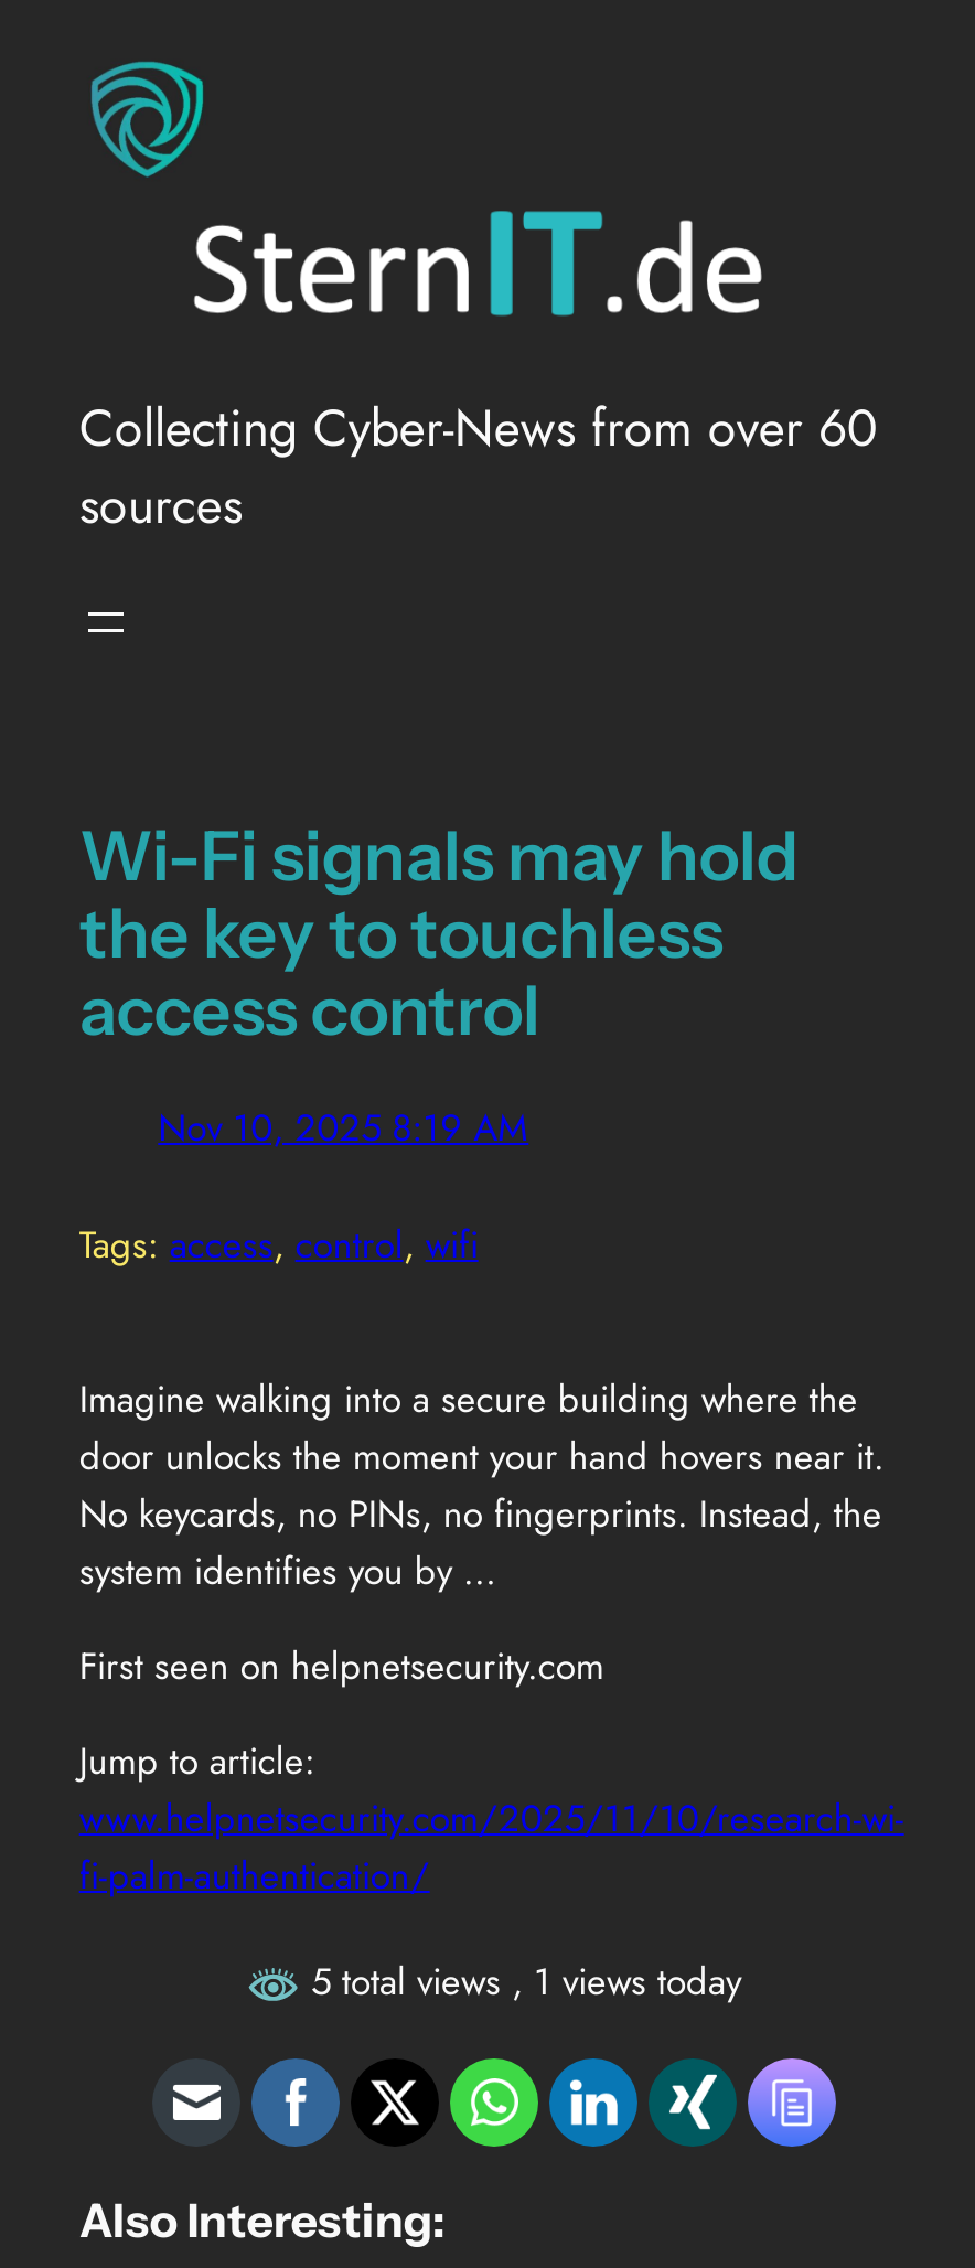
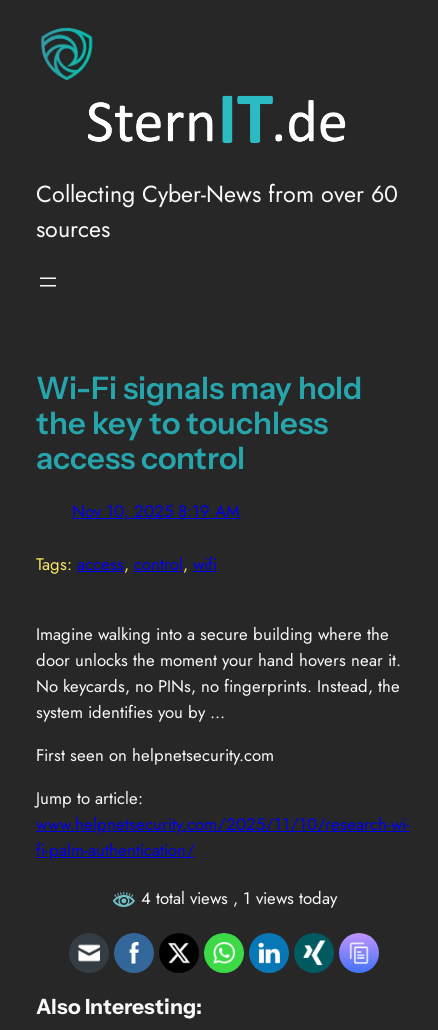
- 5 total views, 1 views today
+ 4 total views, 1 views today
